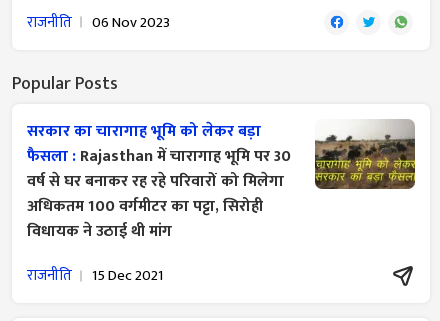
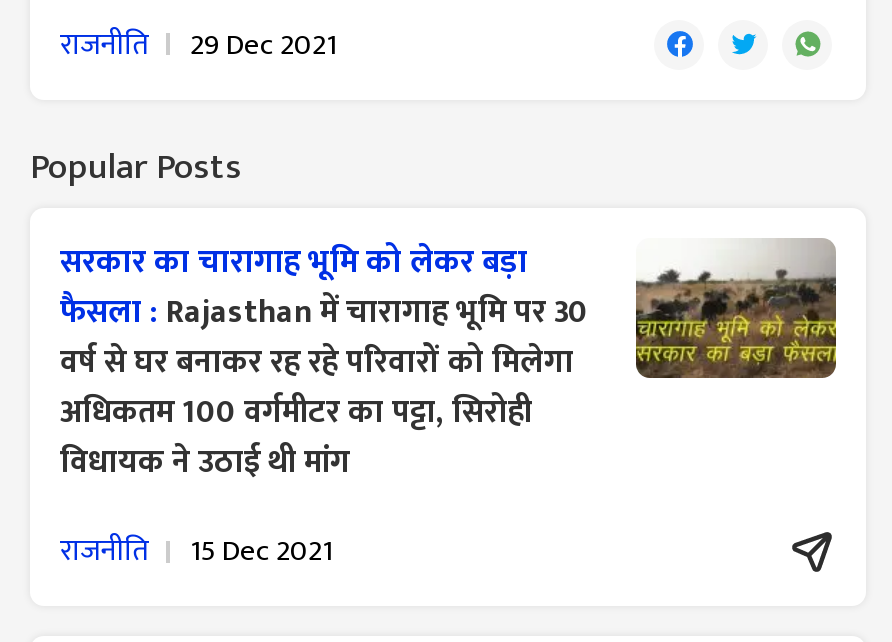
- राजनीति 06 Nov 2023
+ राजनीति 29 Dec 2021
